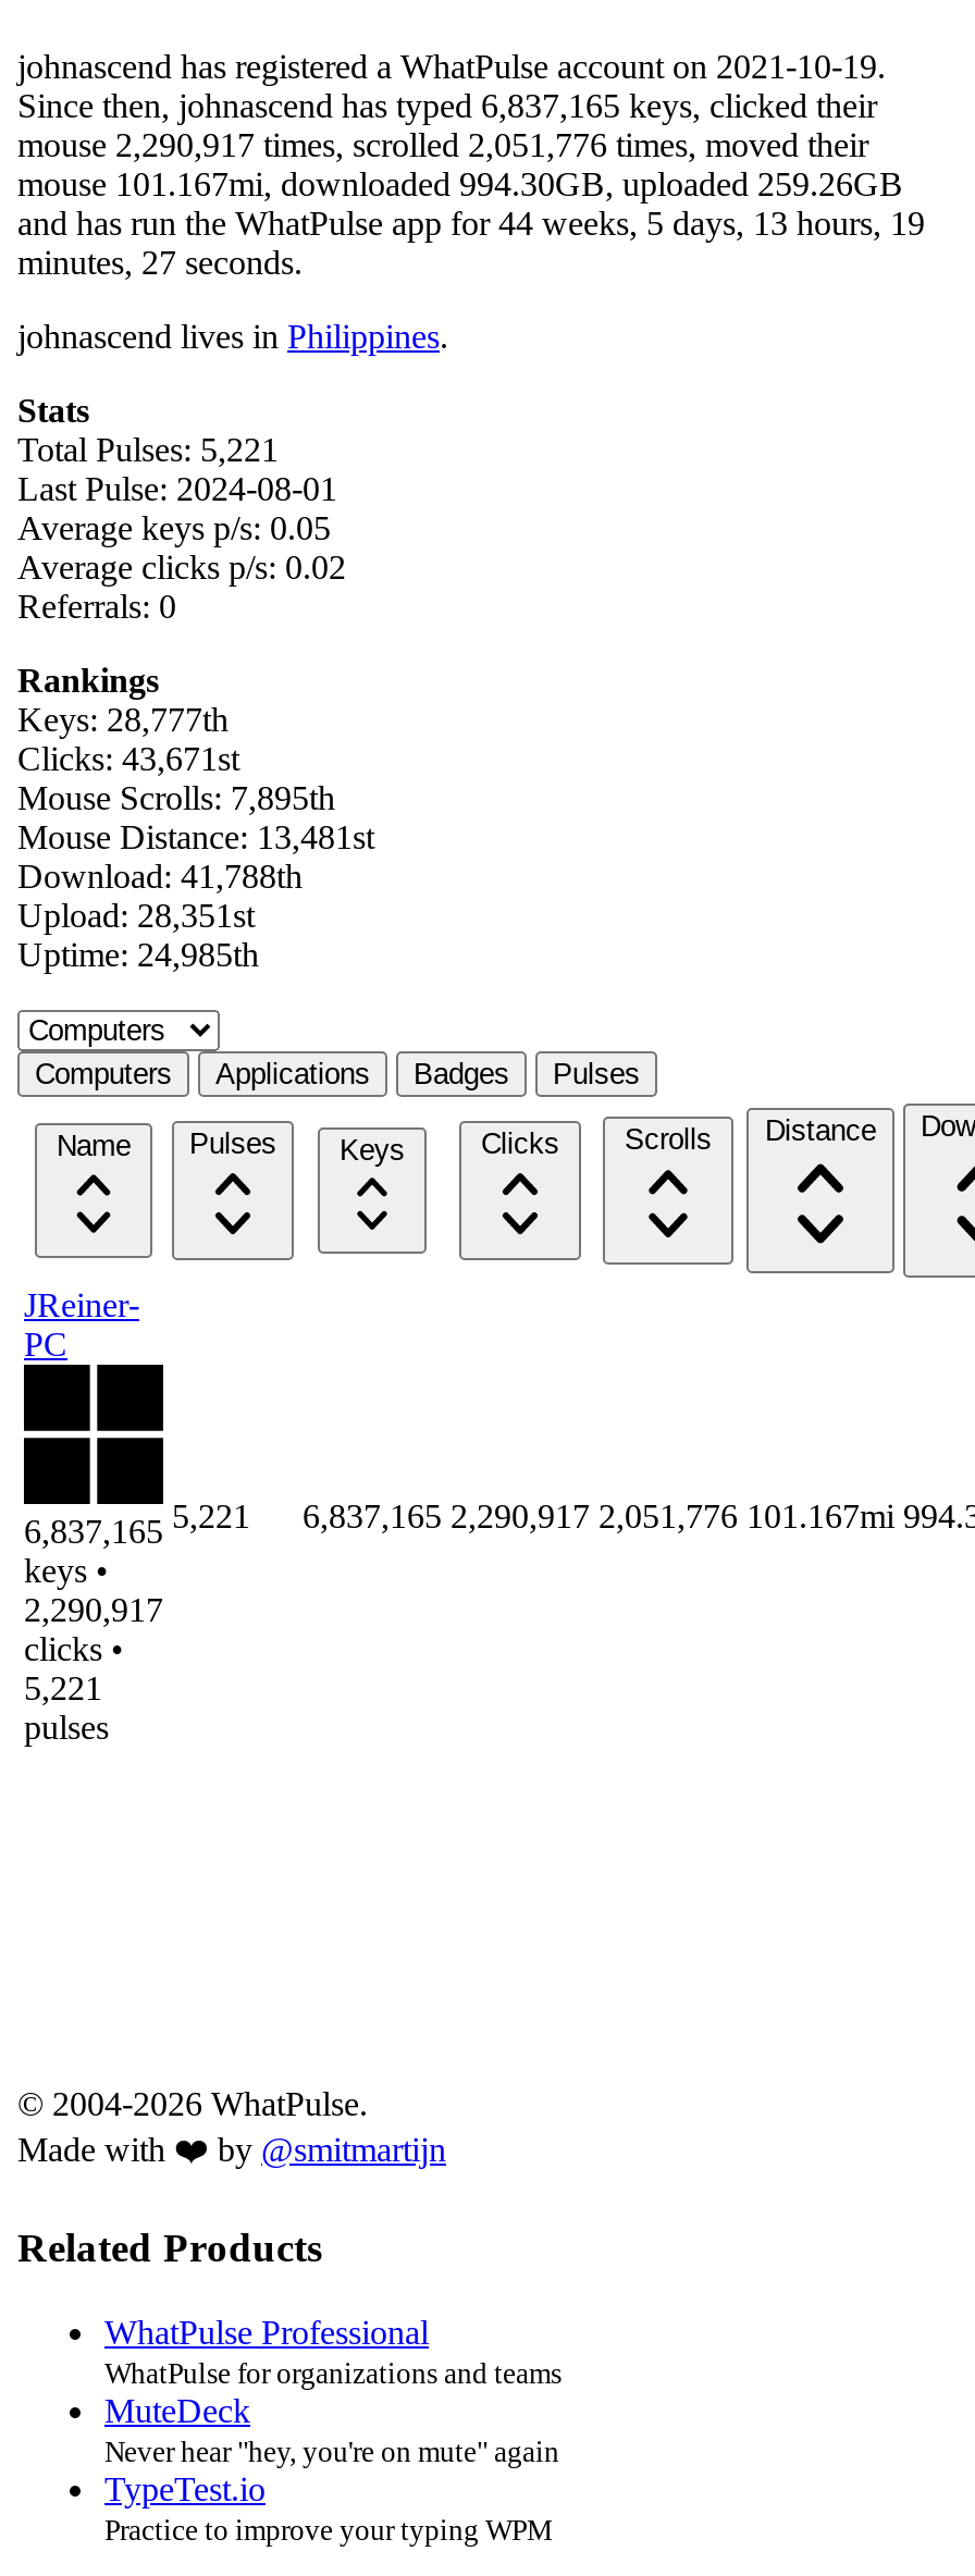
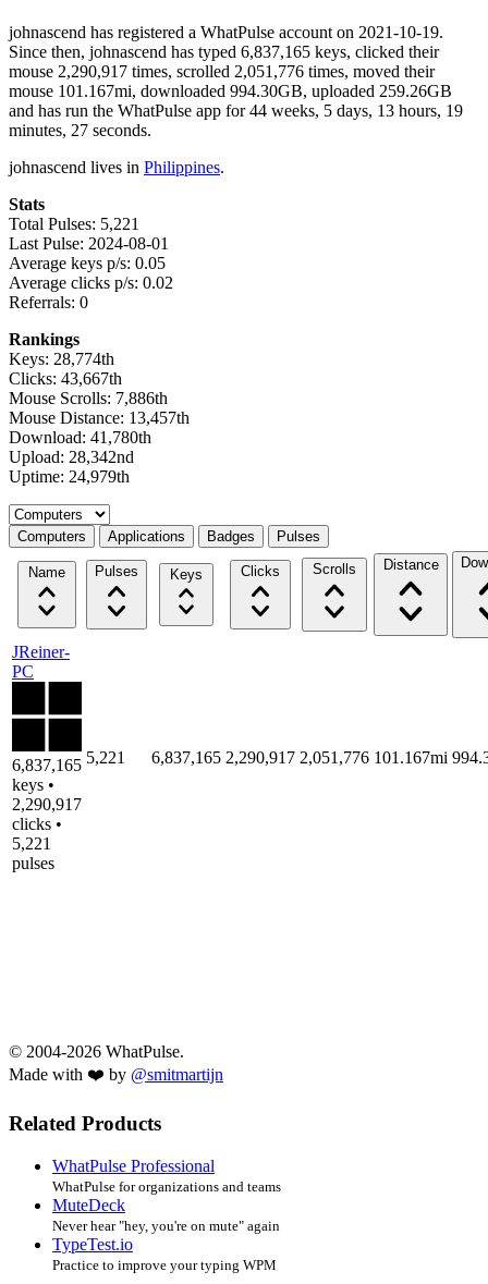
- Keys: 28,777th
+ Keys: 28,774th

- Clicks: 43,671st
+ Clicks: 43,667th

- Mouse Scrolls: 7,895th
+ Mouse Scrolls: 7,886th

- Mouse Distance: 13,481st
+ Mouse Distance: 13,457th

- Download: 41,788th
+ Download: 41,780th

- Upload: 28,351st
+ Upload: 28,342nd

- Uptime: 24,985th
+ Uptime: 24,979th
